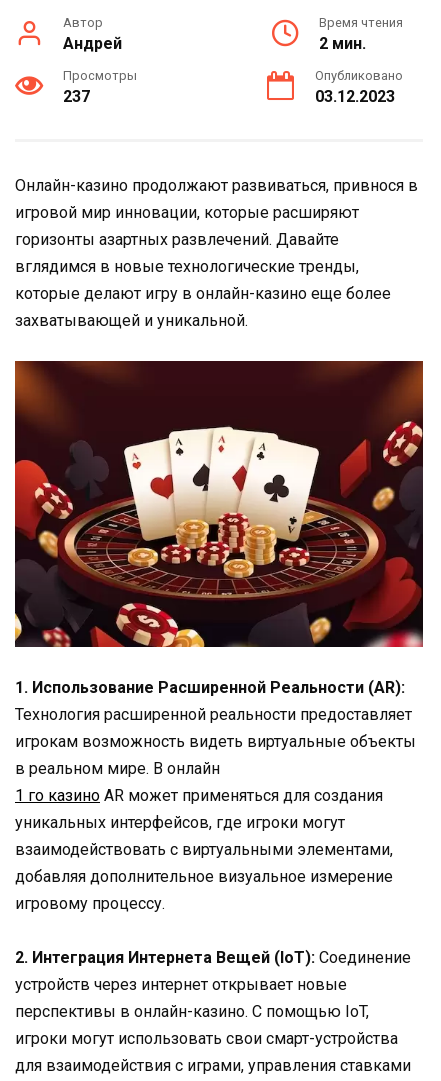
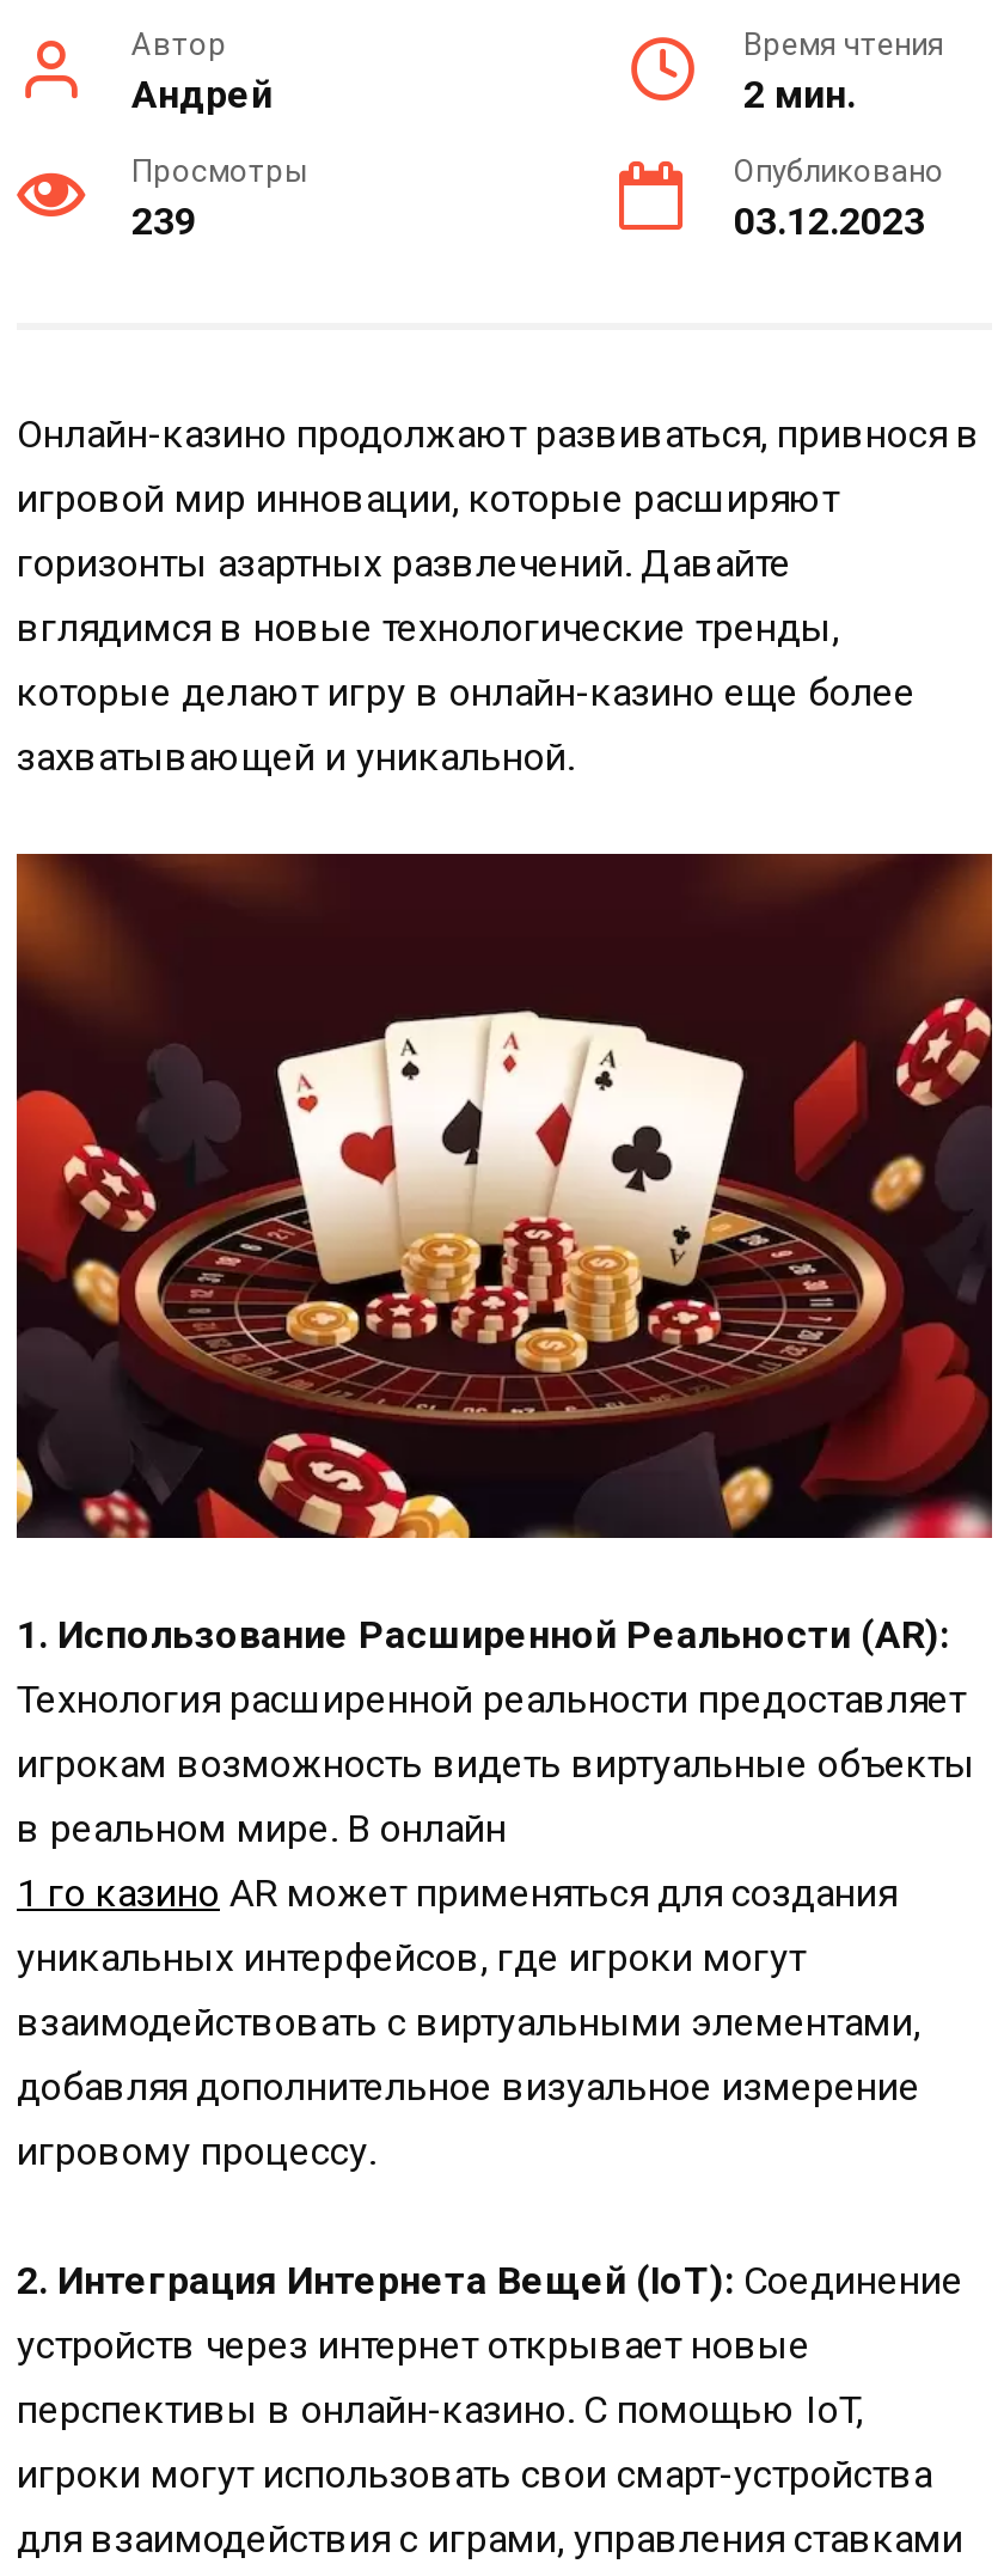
- 237
+ 239
